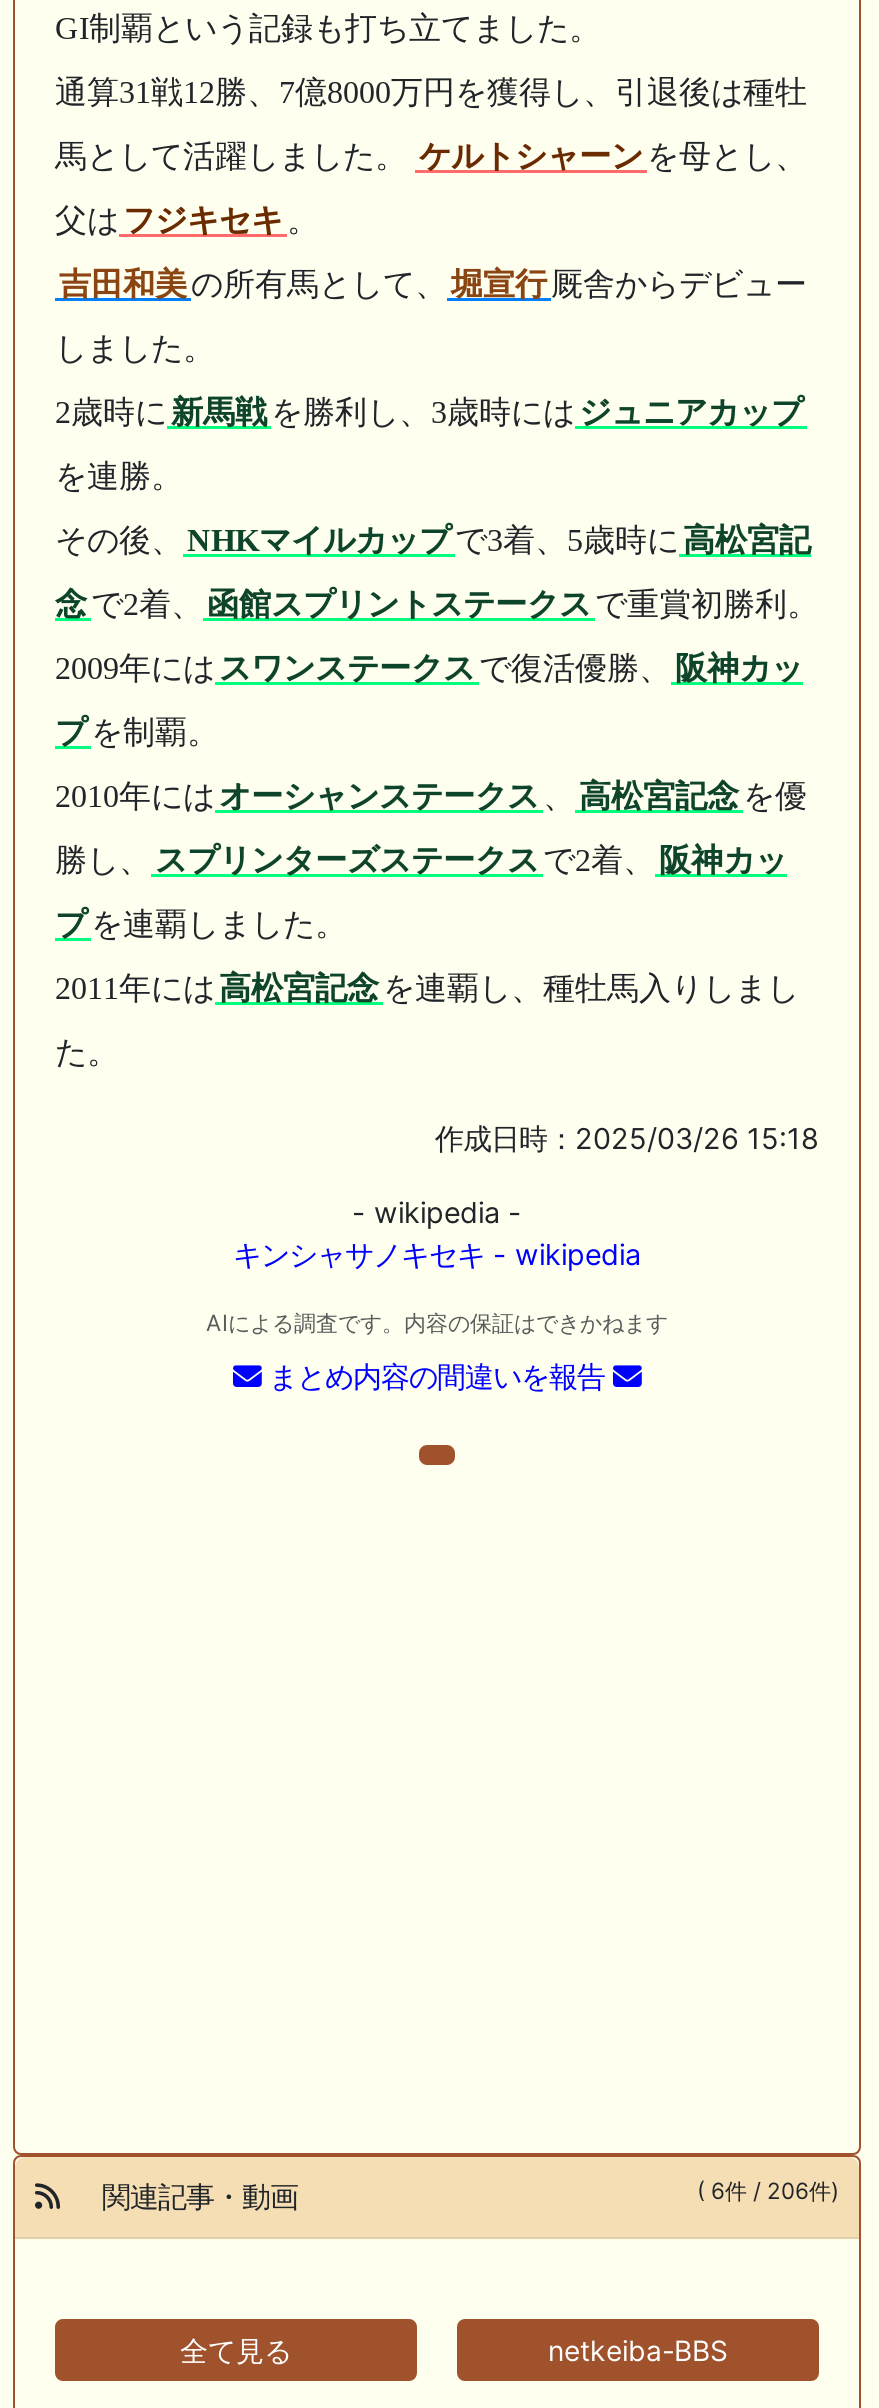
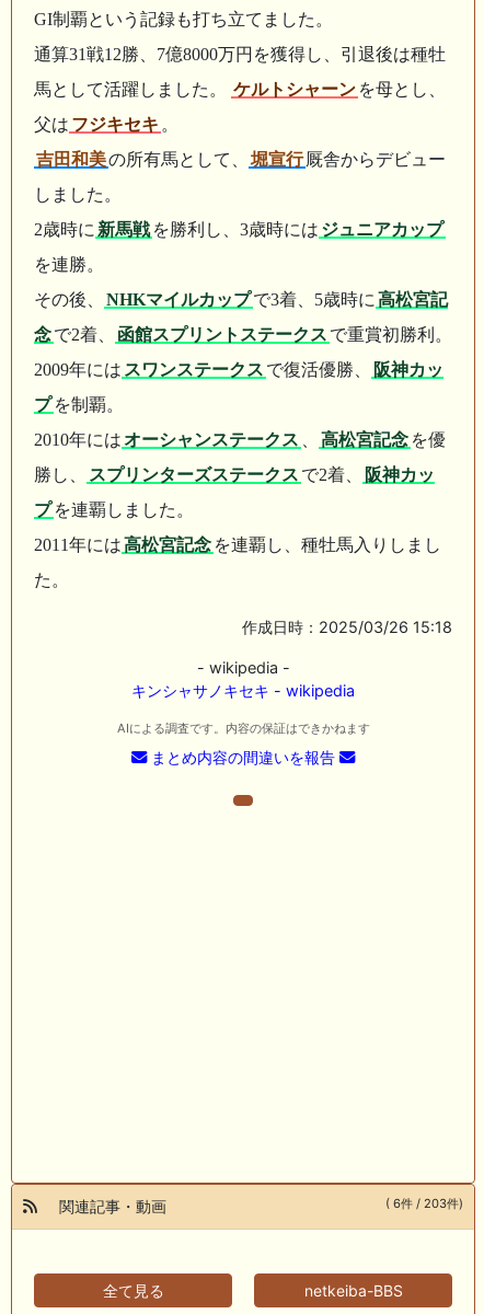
- ( 6件 / 206件)
+ ( 6件 / 203件)
